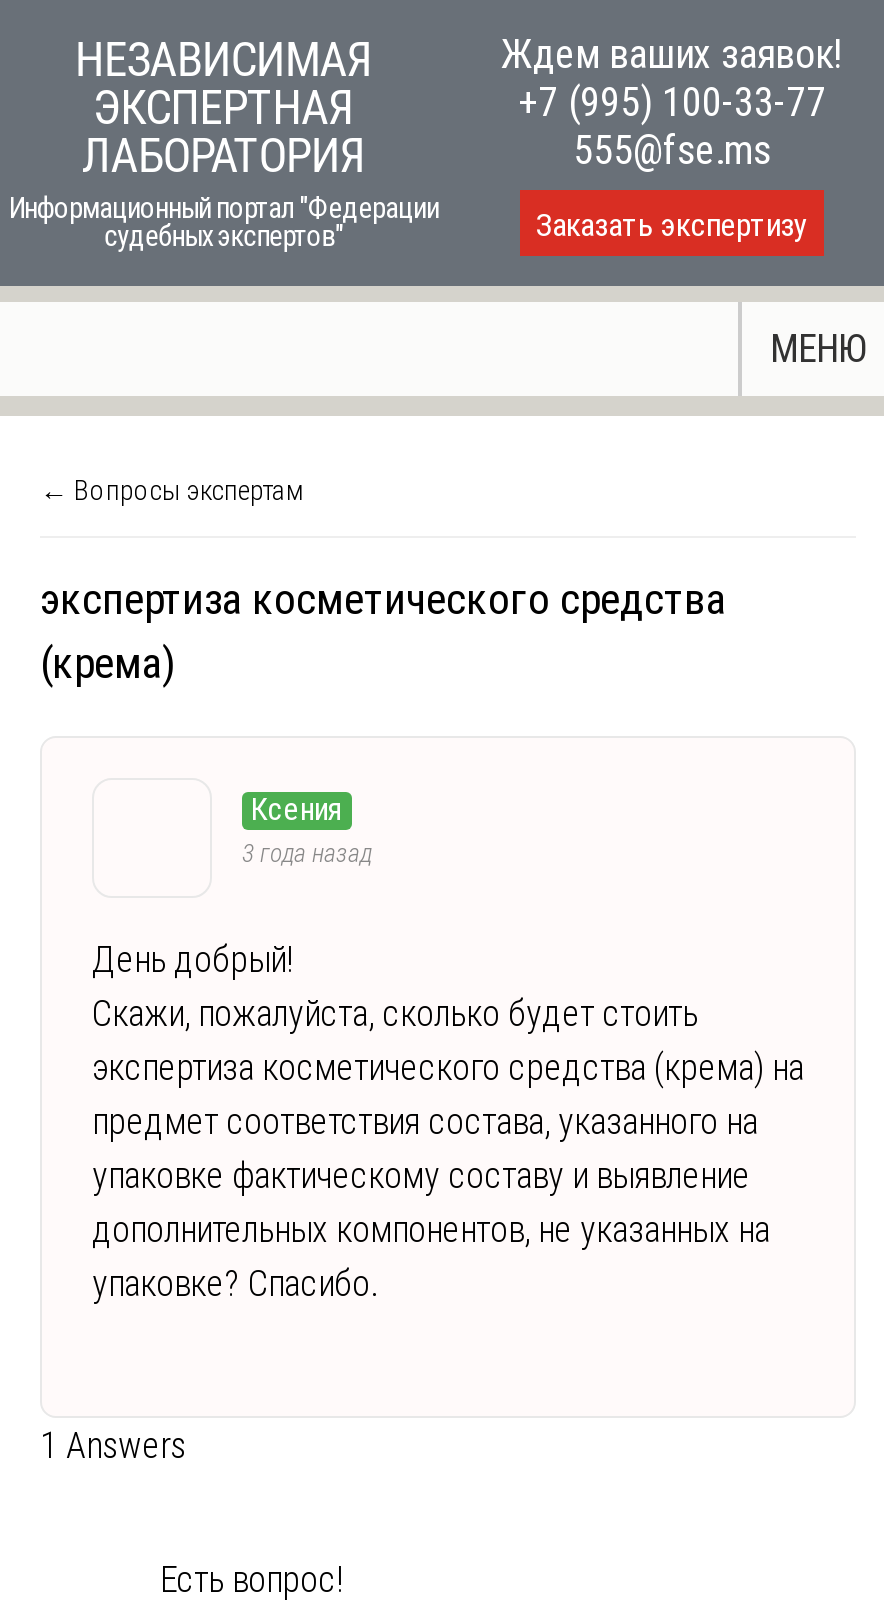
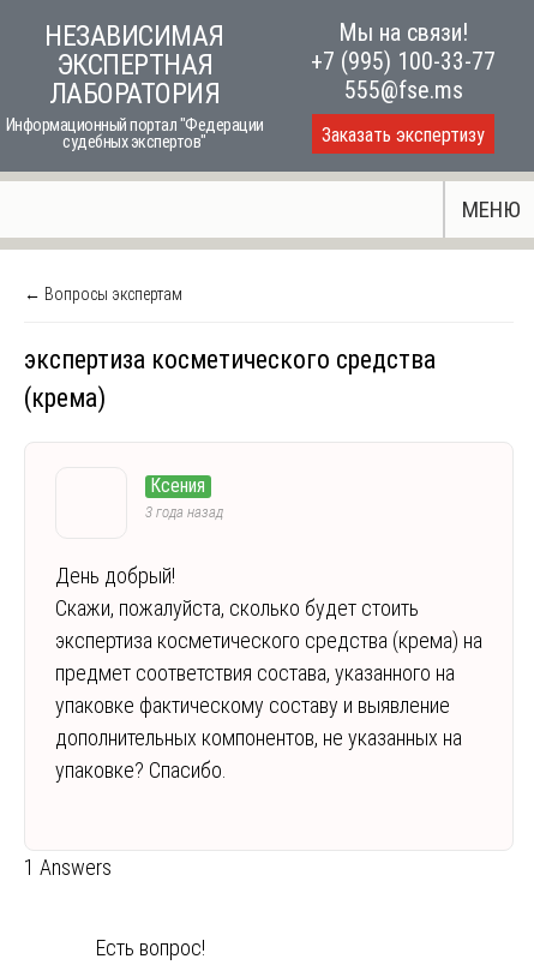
- Ждем ваших заявок!
+ Мы на связи!
